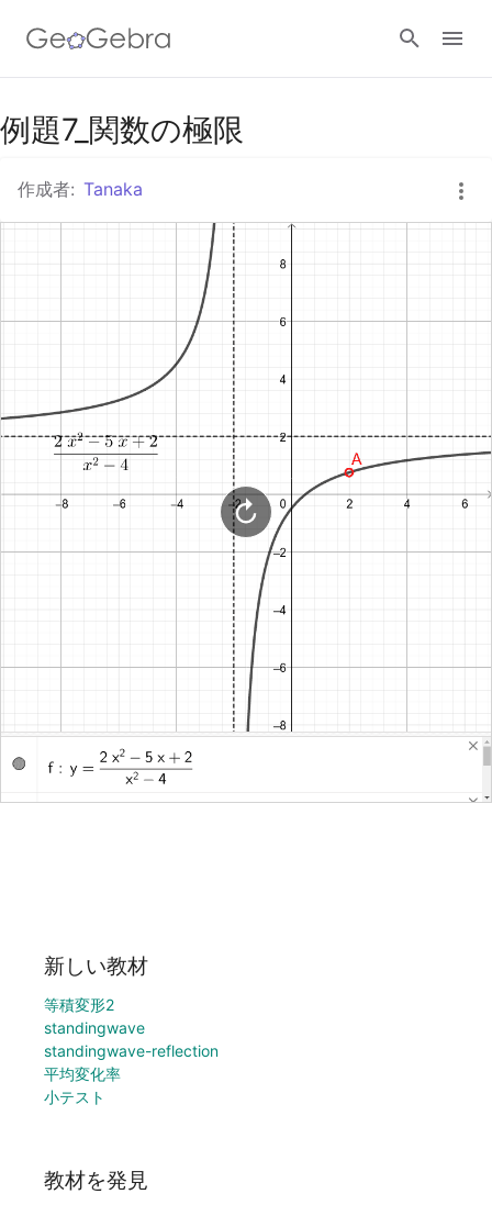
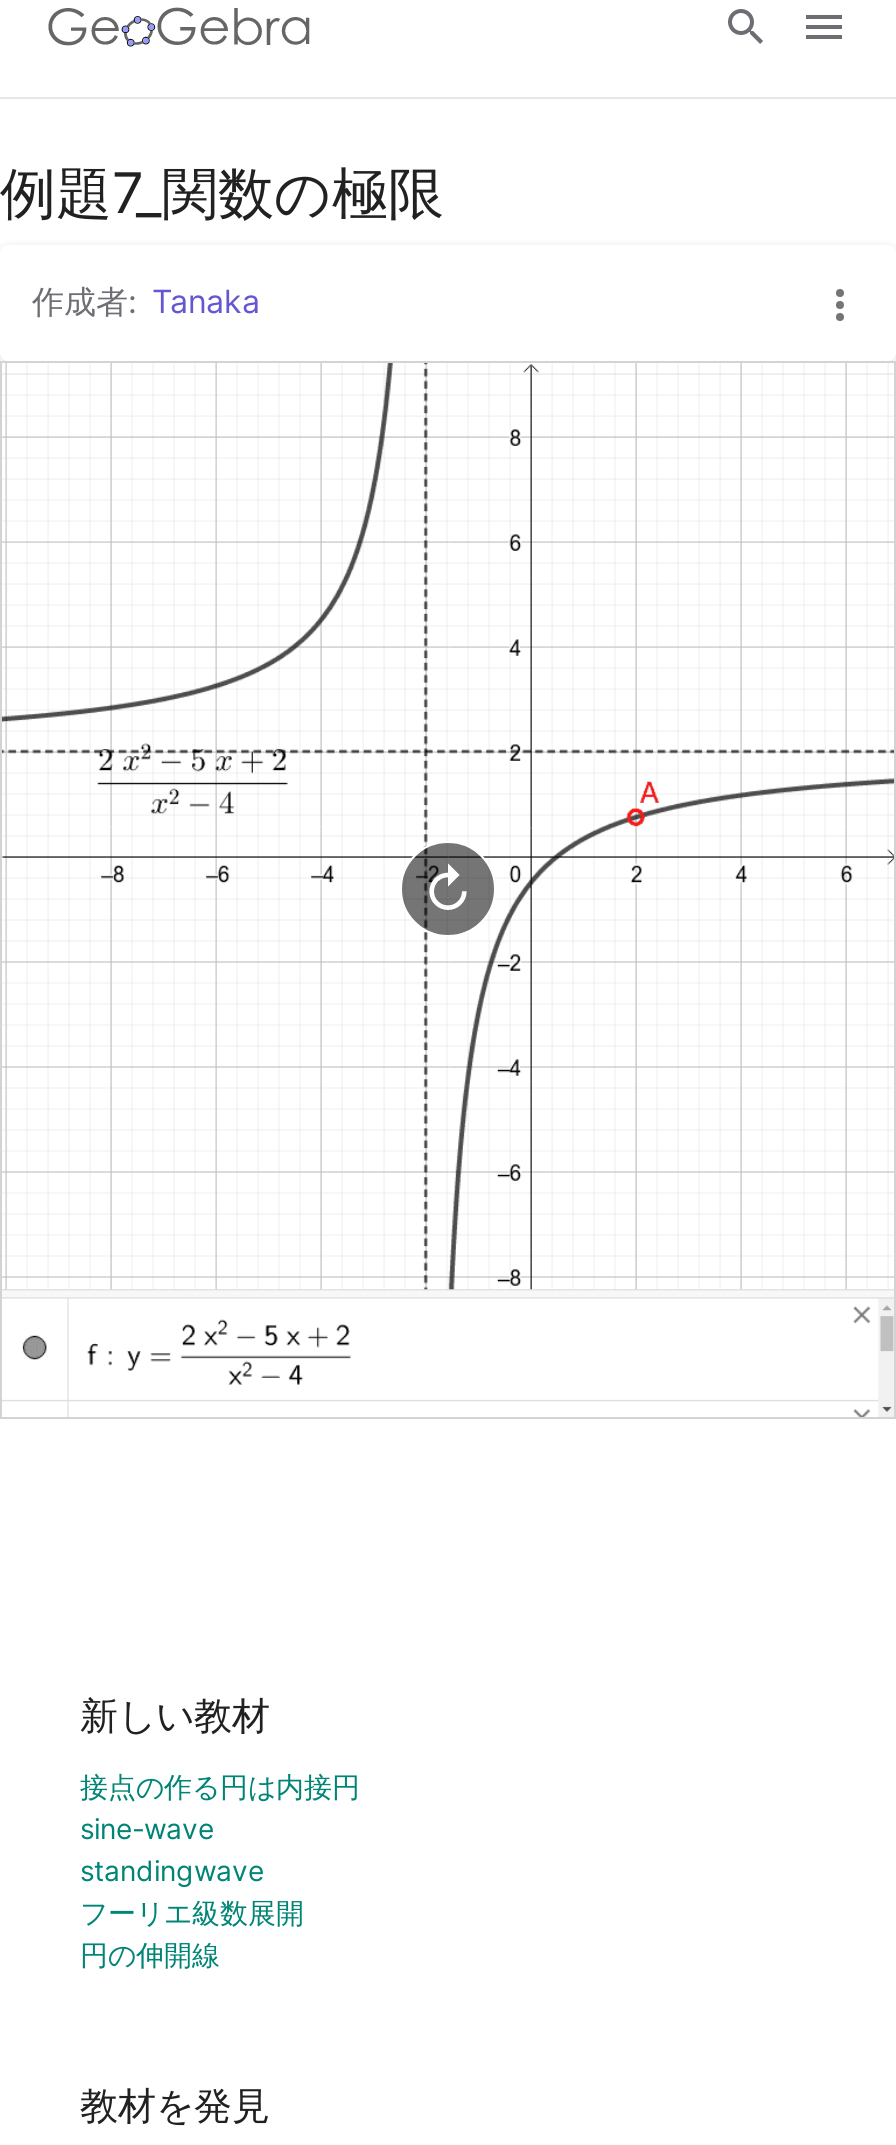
- 等積変形2
+ 接点の作る円は内接円
+ sine-wave

moved down: standingwave

- standingwave-reflection
- 平均変化率
- 小テスト
+ フーリエ級数展開
+ 円の伸開線
